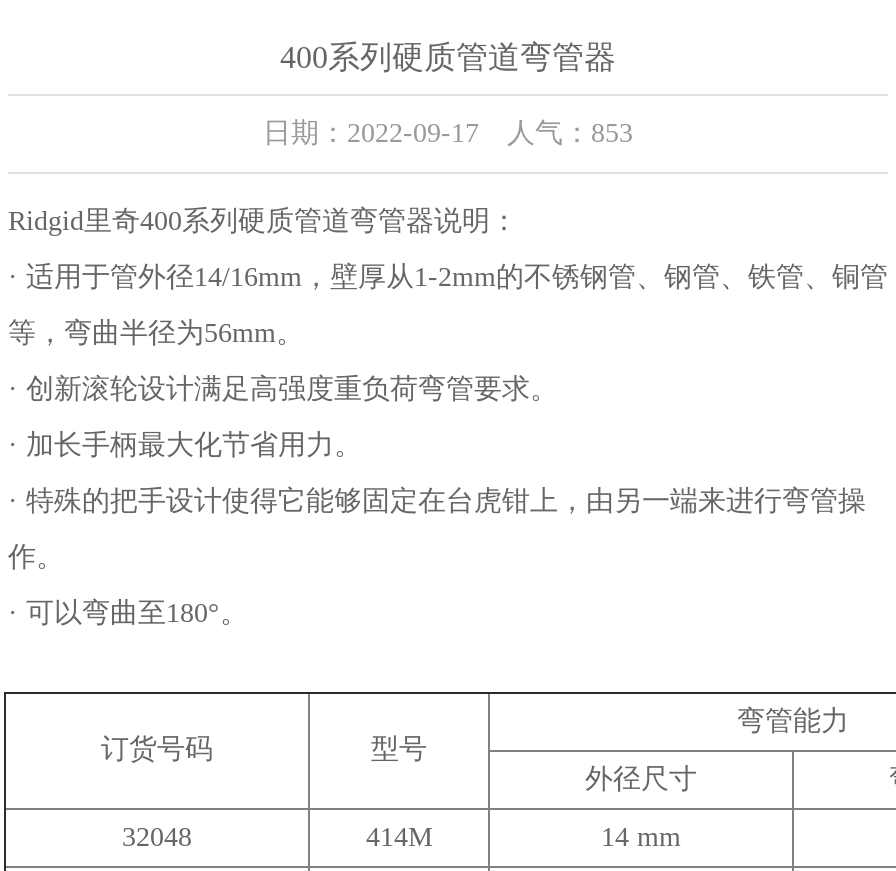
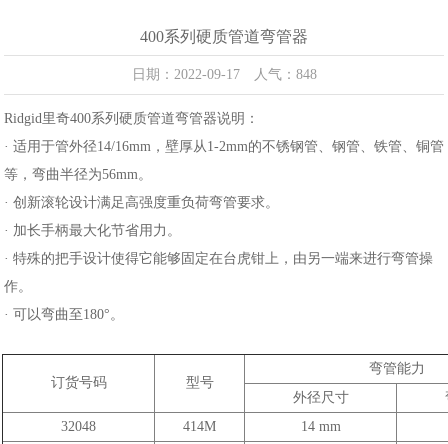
- 日期：2022-09-17 人气：853
+ 日期：2022-09-17 人气：848
